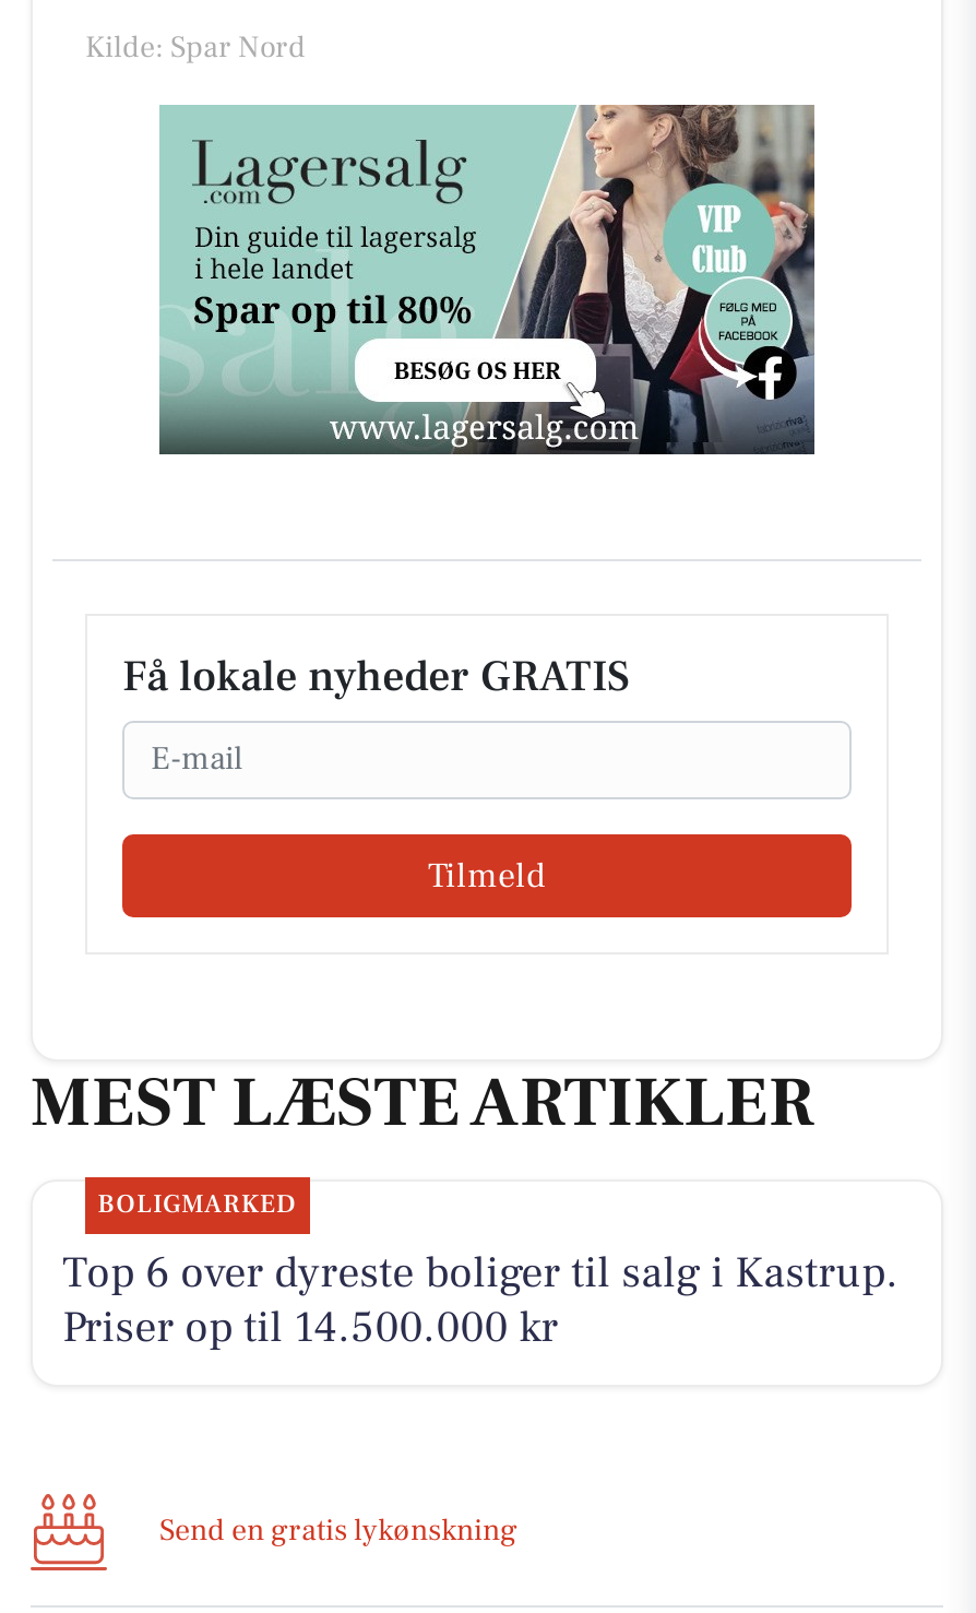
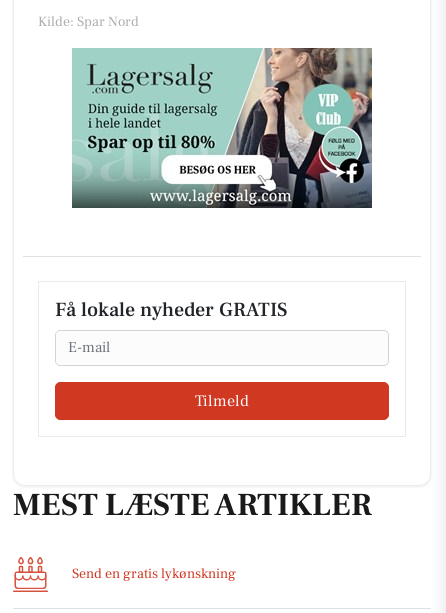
- BOLIGMARKED
- Top 6 over dyreste boliger til salg i Kastrup.
- Priser op til 14.500.000 kr
